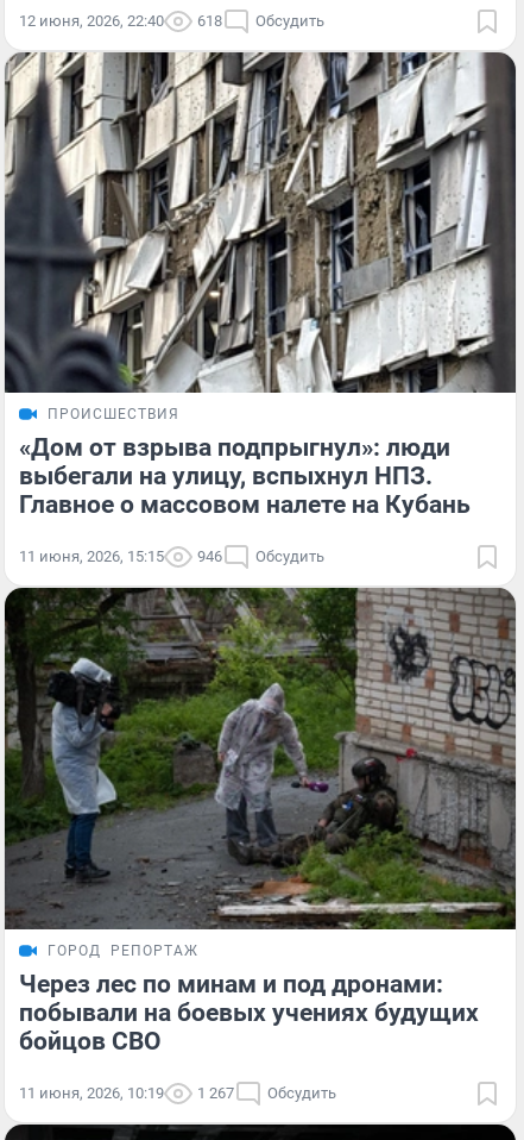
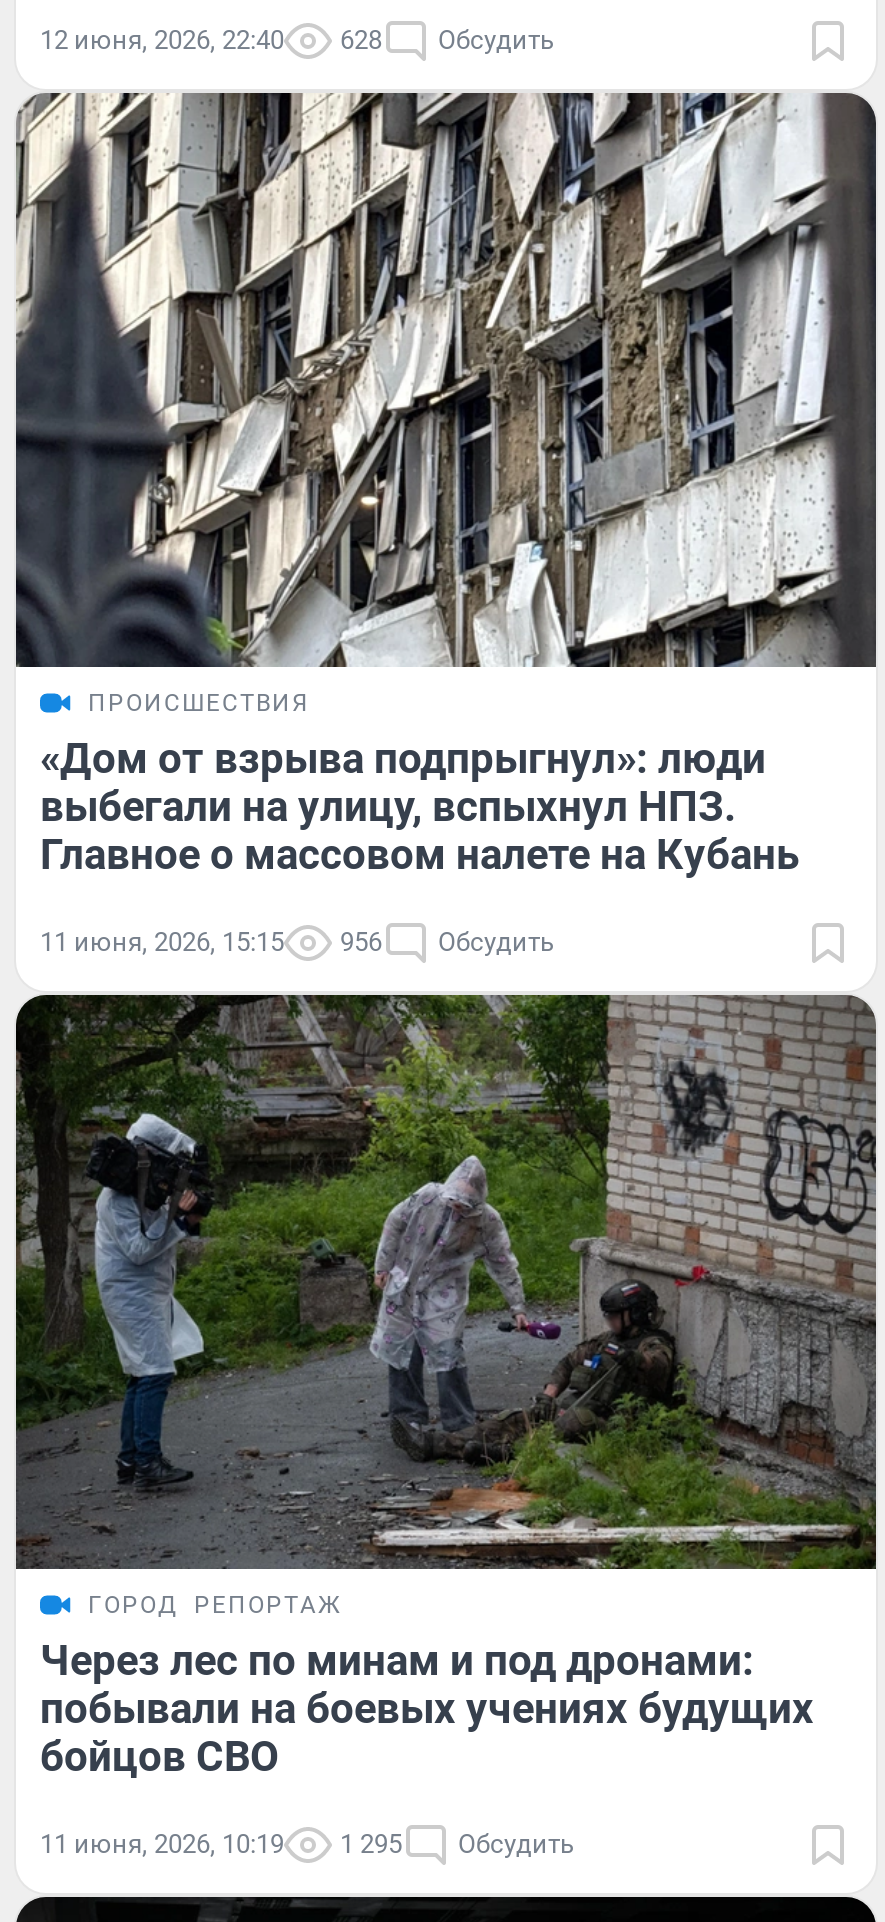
- 12 июня, 2026, 22:40 618 Обсудить
+ 12 июня, 2026, 22:40 628 Обсудить

- 11 июня, 2026, 15:15 946 Обсудить
+ 11 июня, 2026, 15:15 956 Обсудить

- 11 июня, 2026, 10:19 1 267 Обсудить
+ 11 июня, 2026, 10:19 1 295 Обсудить
